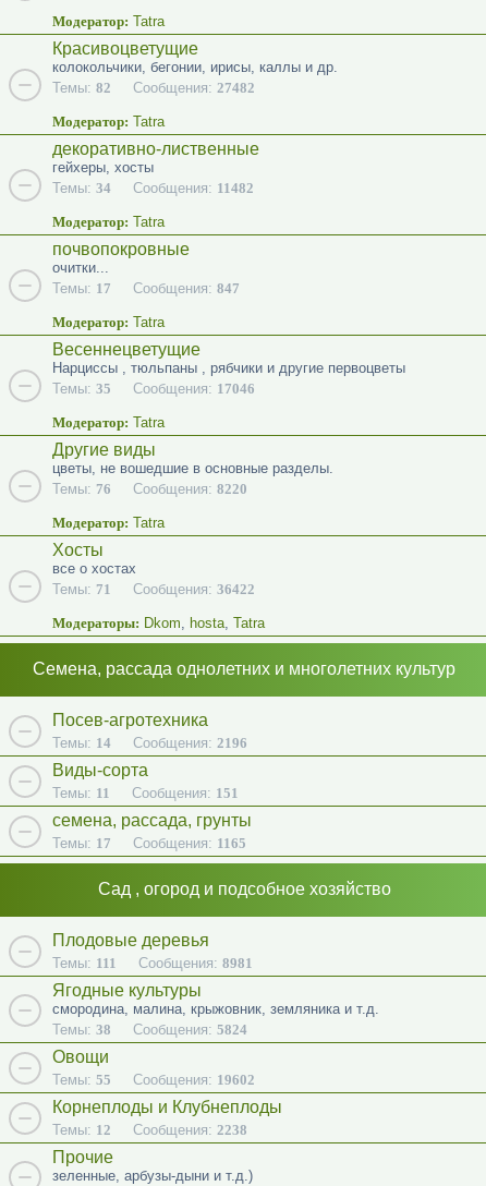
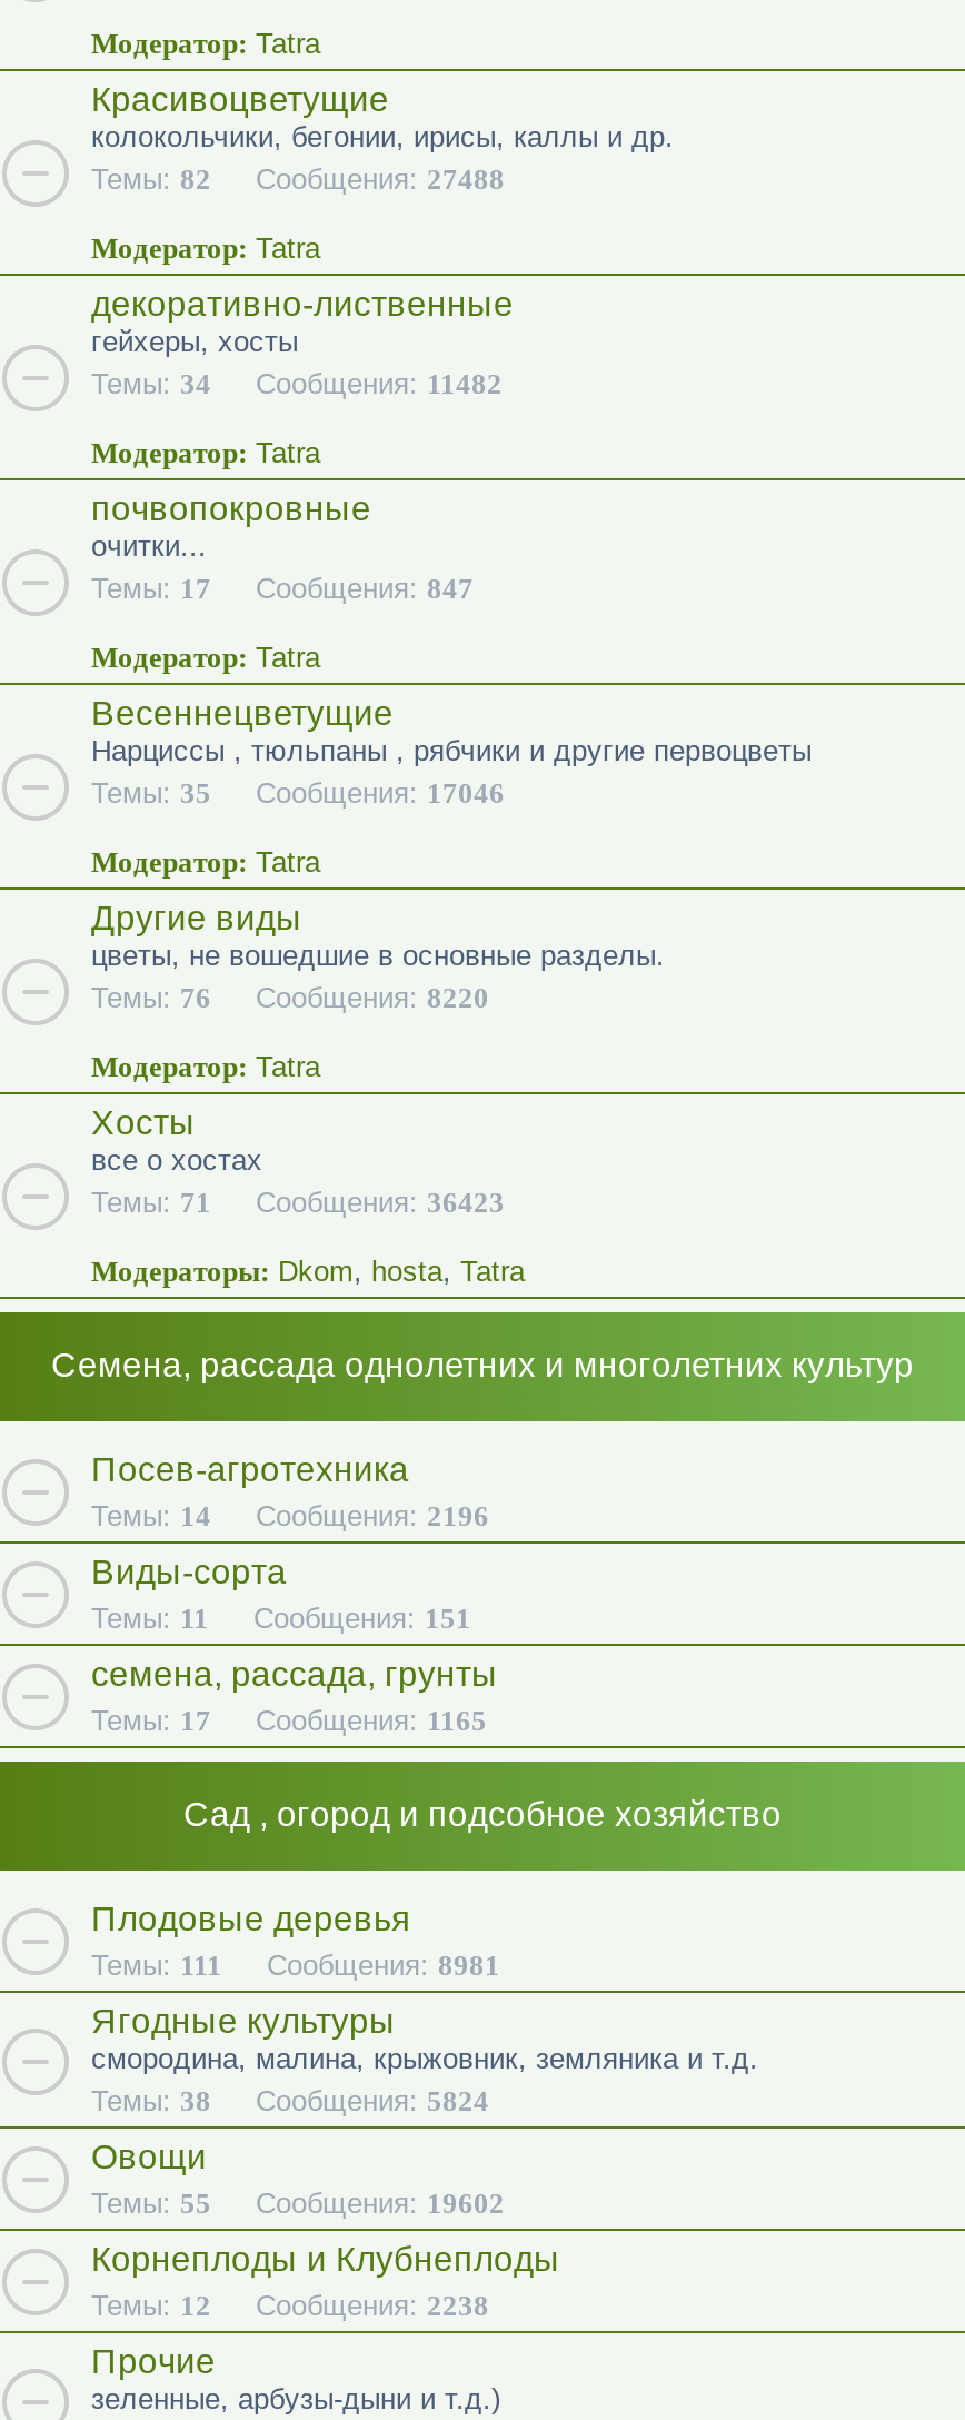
- Темы: 82 Сообщения: 27482
+ Темы: 82 Сообщения: 27488

- Темы: 71 Сообщения: 36422
+ Темы: 71 Сообщения: 36423
